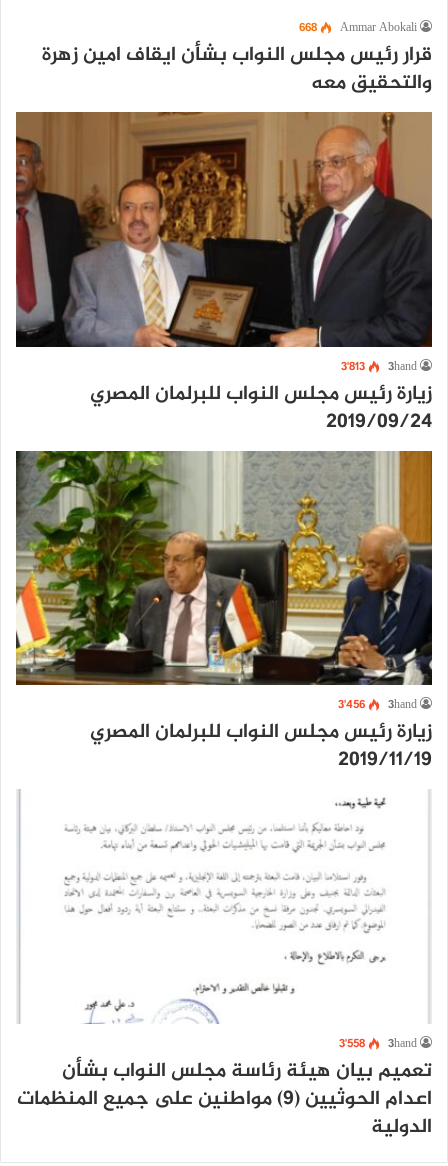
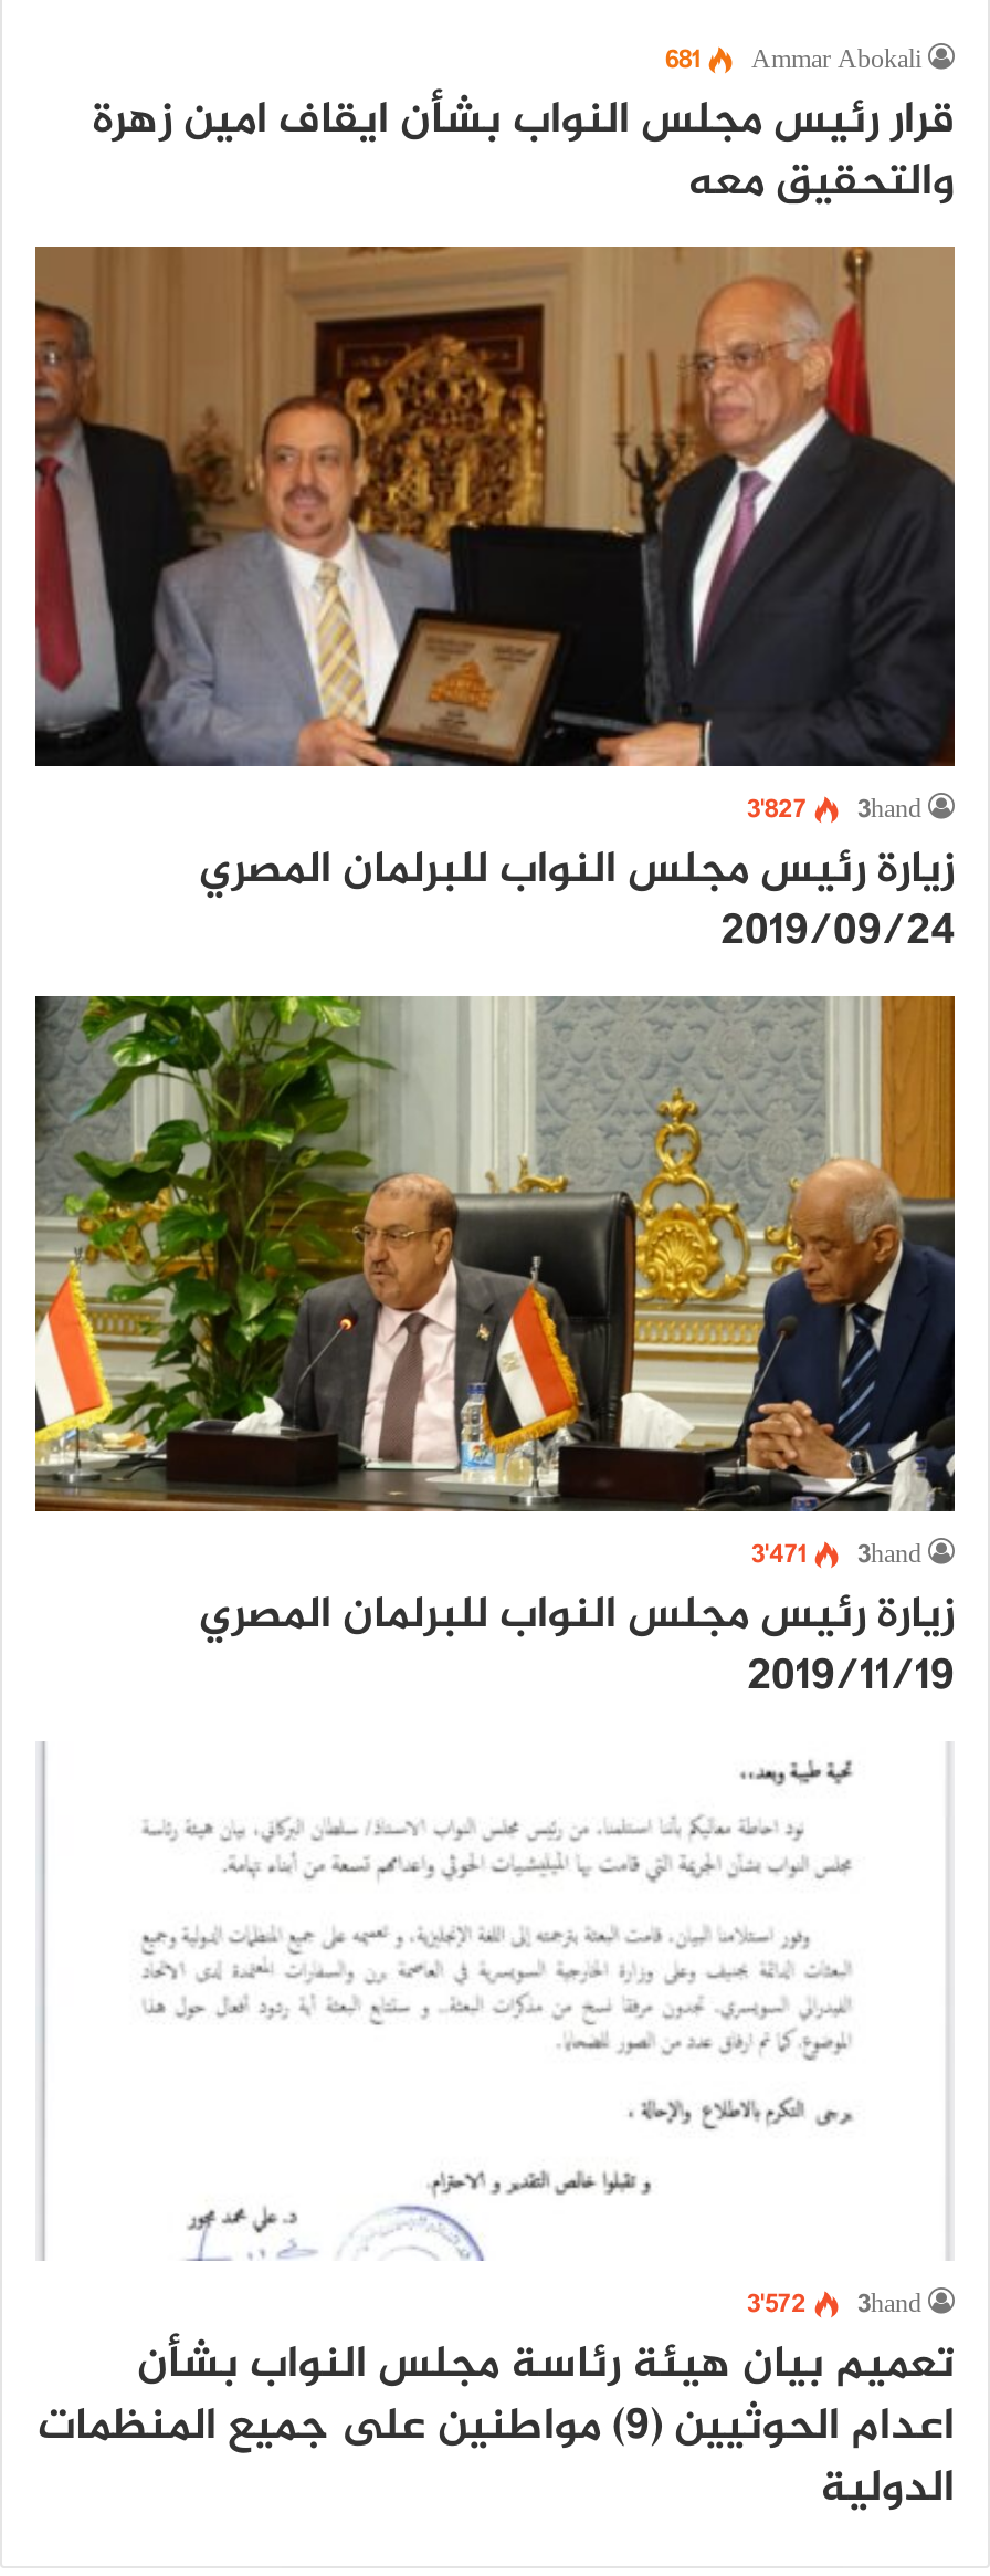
- 668 Ammar Abokali
+ 681 Ammar Abokali

- 3٬813 3hand
+ 3٬827 3hand

- 3٬456 3hand
+ 3٬471 3hand

- 3٬558 3hand
+ 3٬572 3hand
